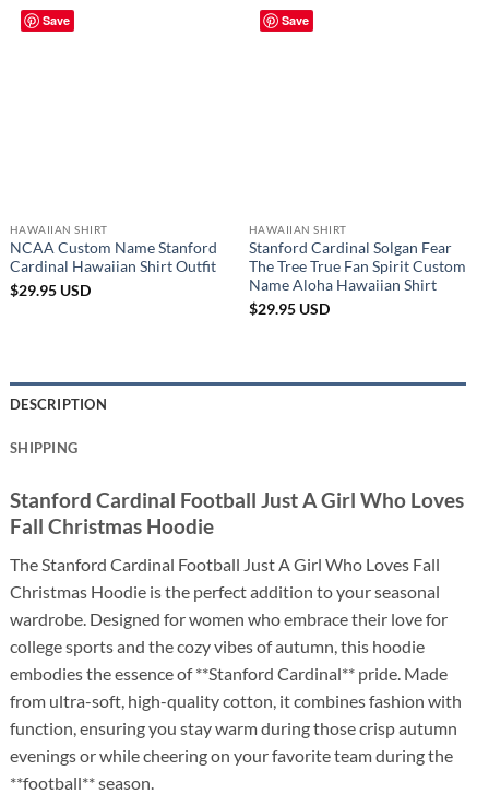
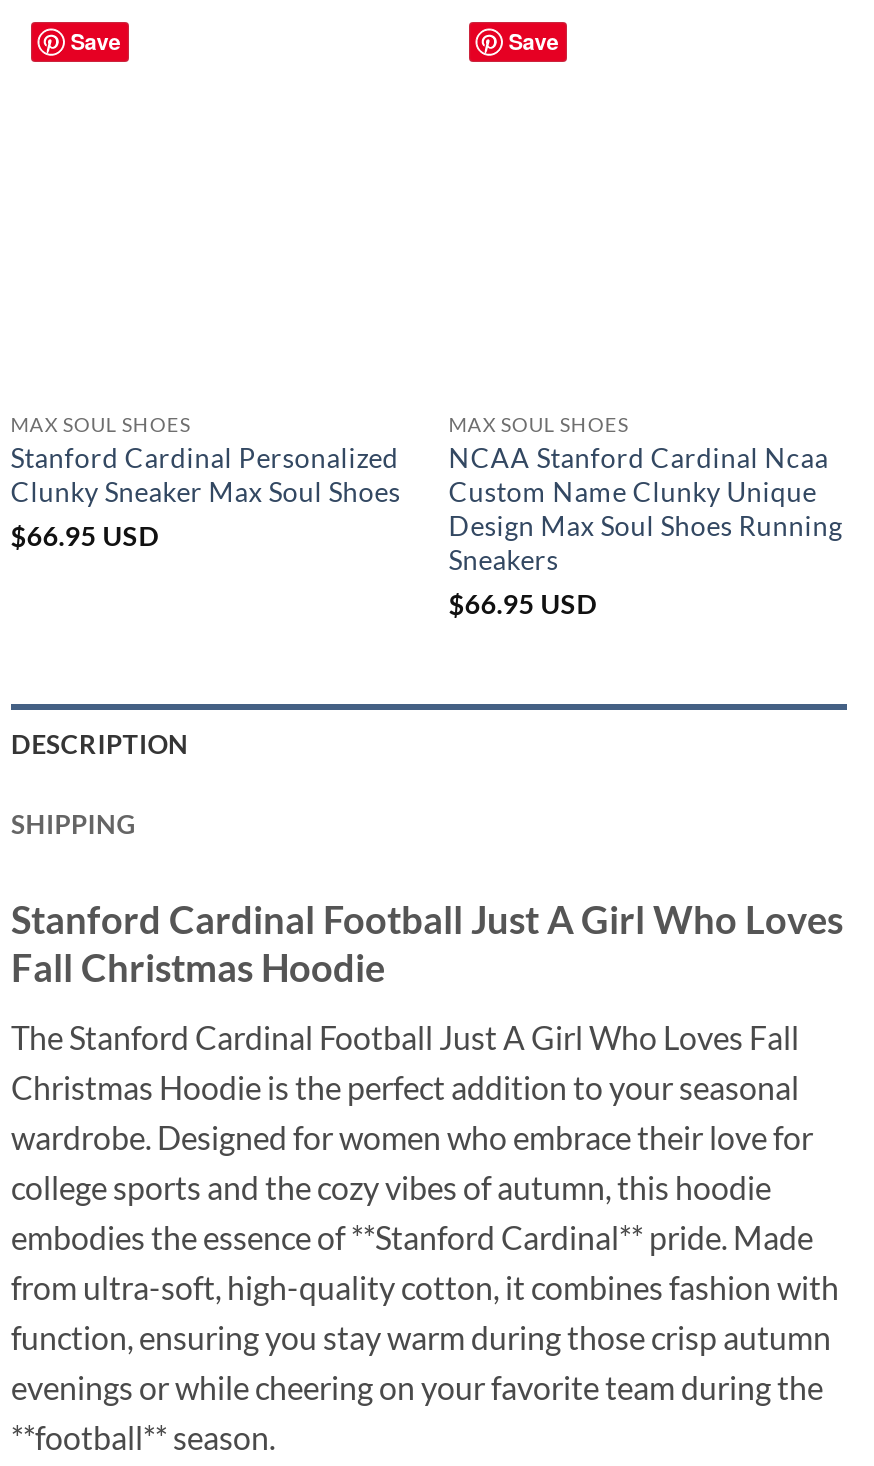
- HAWAIIAN SHIRT
- NCAA Custom Name Stanford
- Cardinal Hawaiian Shirt Outfit
- $29.95 USD
+ MAX SOUL SHOES
+ Stanford Cardinal Personalized
+ Clunky Sneaker Max Soul Shoes
+ $66.95 USD

- HAWAIIAN SHIRT
- Stanford Cardinal Solgan Fear
- The Tree True Fan Spirit Custom
- Name Aloha Hawaiian Shirt
- $29.95 USD
+ MAX SOUL SHOES
+ NCAA Stanford Cardinal Ncaa
+ Custom Name Clunky Unique
+ Design Max Soul Shoes Running
+ Sneakers
+ $66.95 USD
